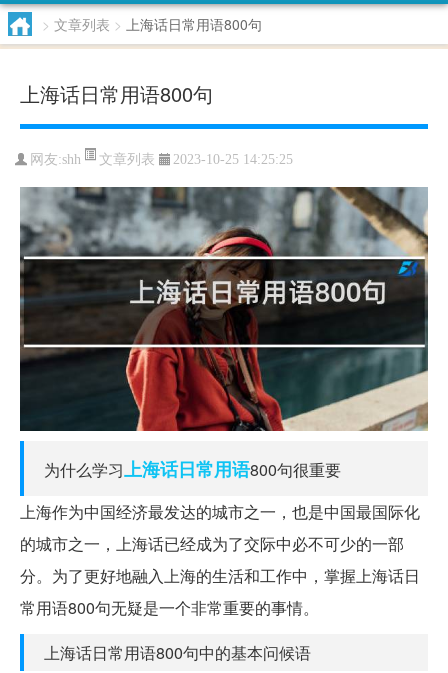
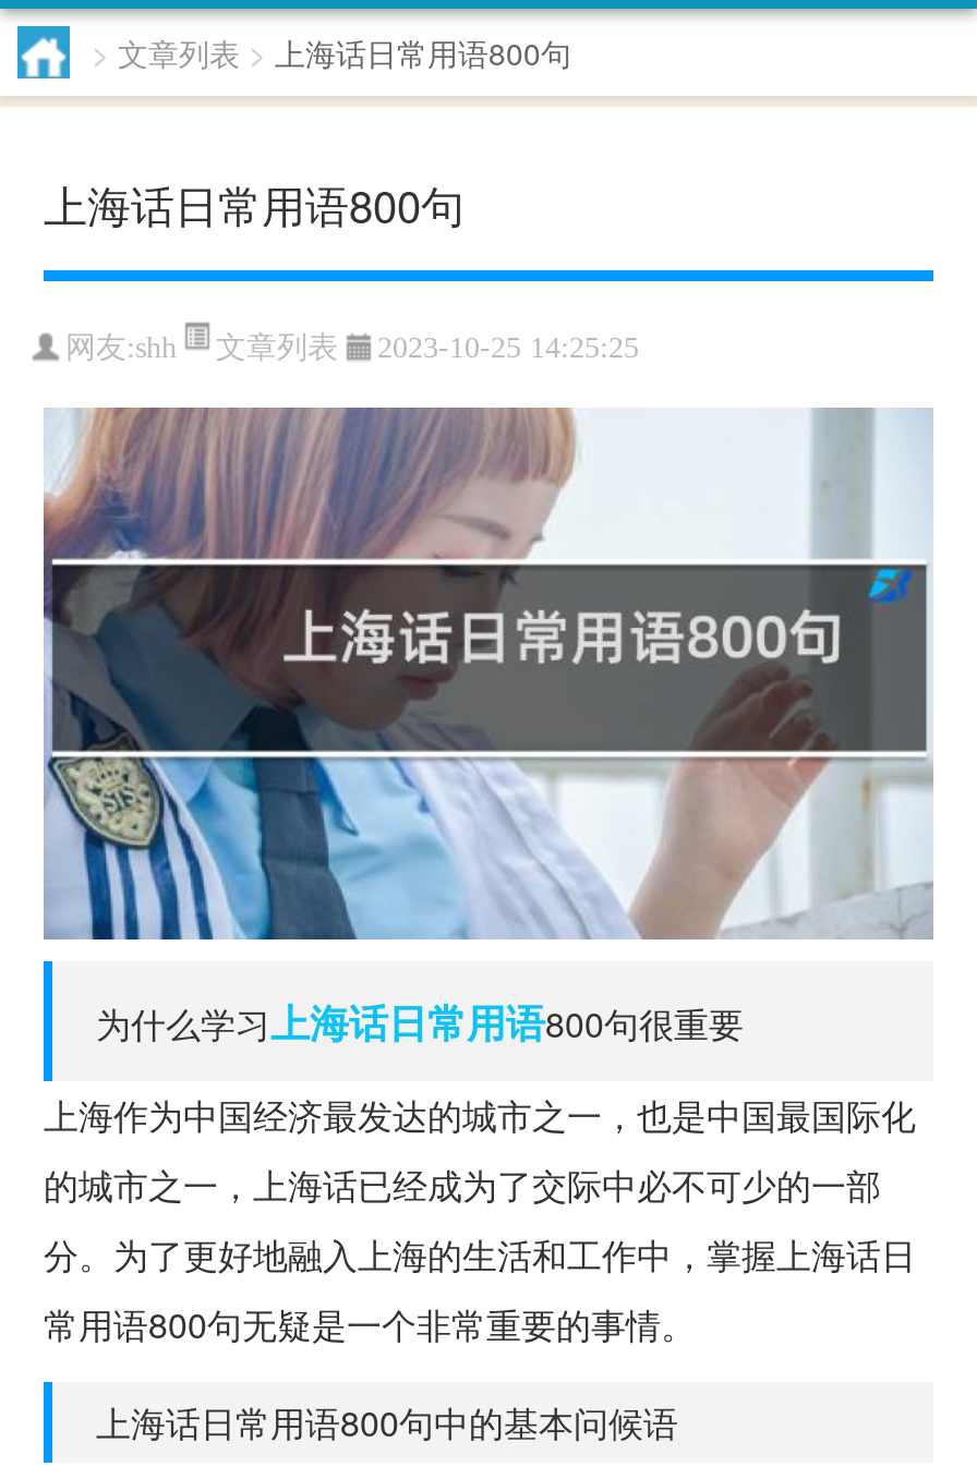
- [image]
+ [image]
